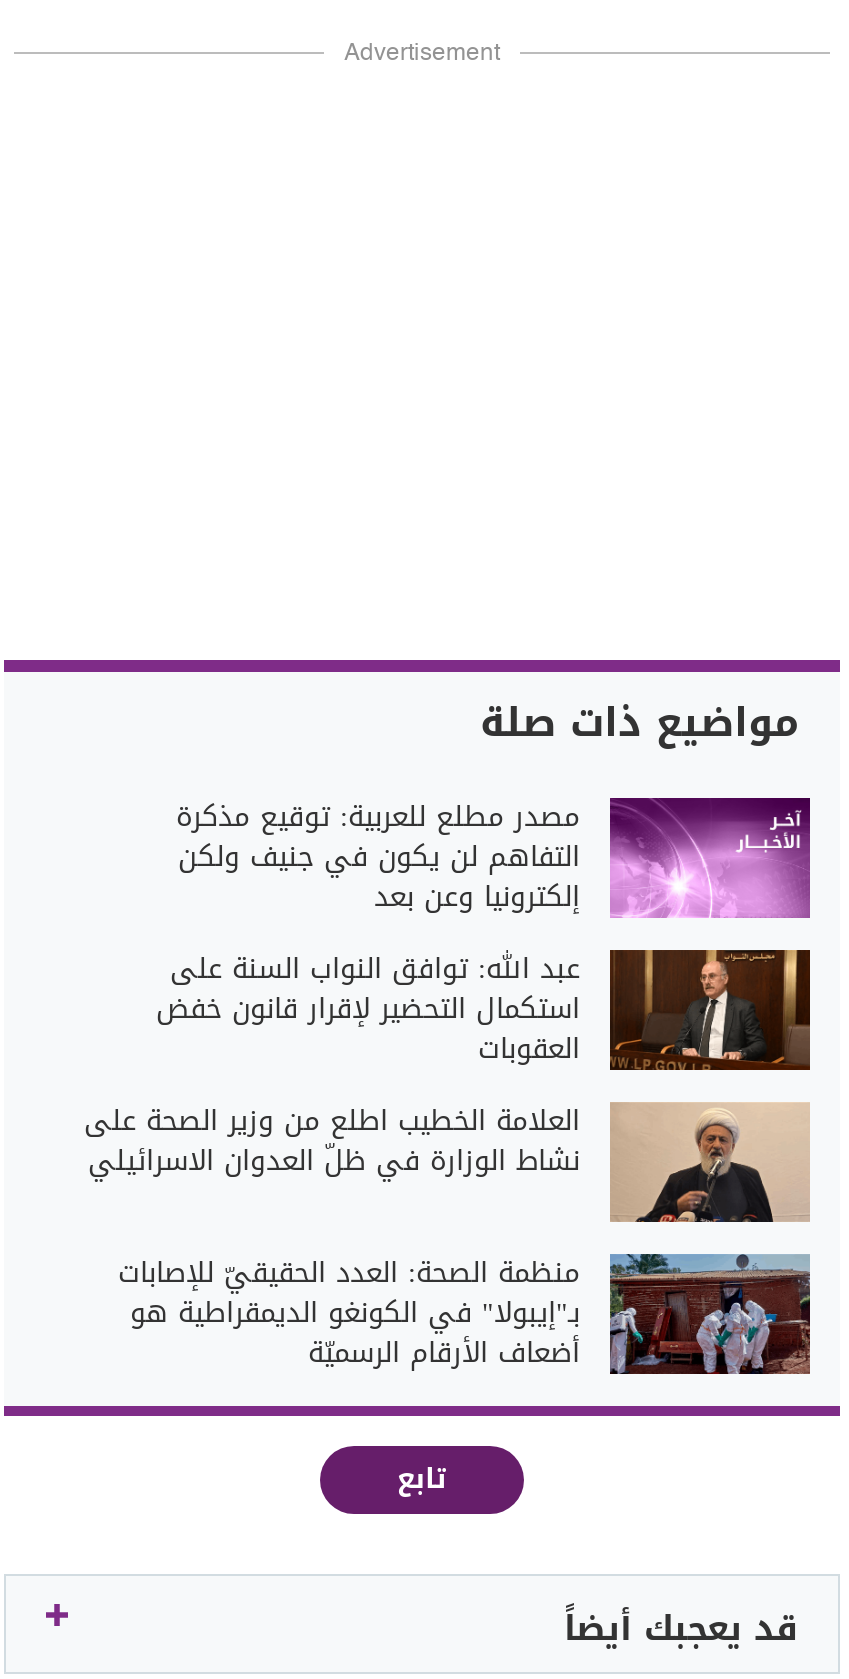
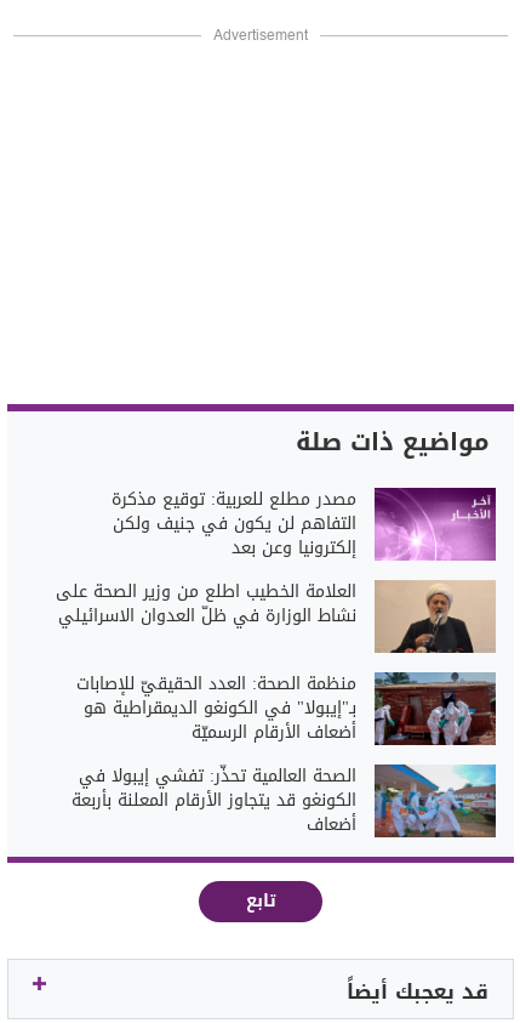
- [image]
- عبد الله: توافق النواب السنة على
- استكمال التحضير لإقرار قانون خفض
- العقوبات

moved up: [image] | العلامة الخطيب اطلع من وزير الصحة على | نشاط الوزارة في ظلّ العدوان الاسرائيلي | منظمة الصحة: العدد الحقيقيّ للإصابات | بـ"إيبولا" في الكونغو الديمقراطية هو | أضعاف الأرقام الرسميّة

+ [image]
+ الصحة العالمية تحذّر: تفشي إيبولا في
+ الكونغو قد يتجاوز الأرقام المعلنة بأربعة
+ أضعاف
